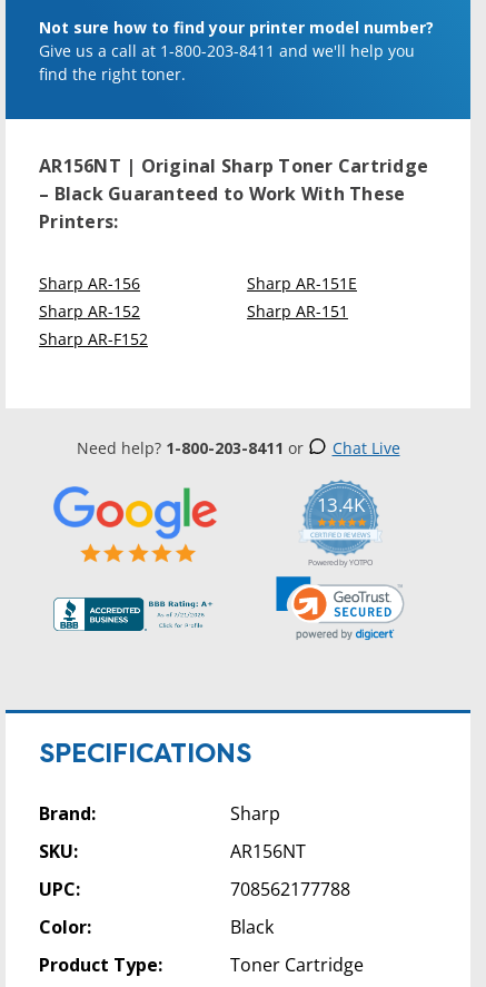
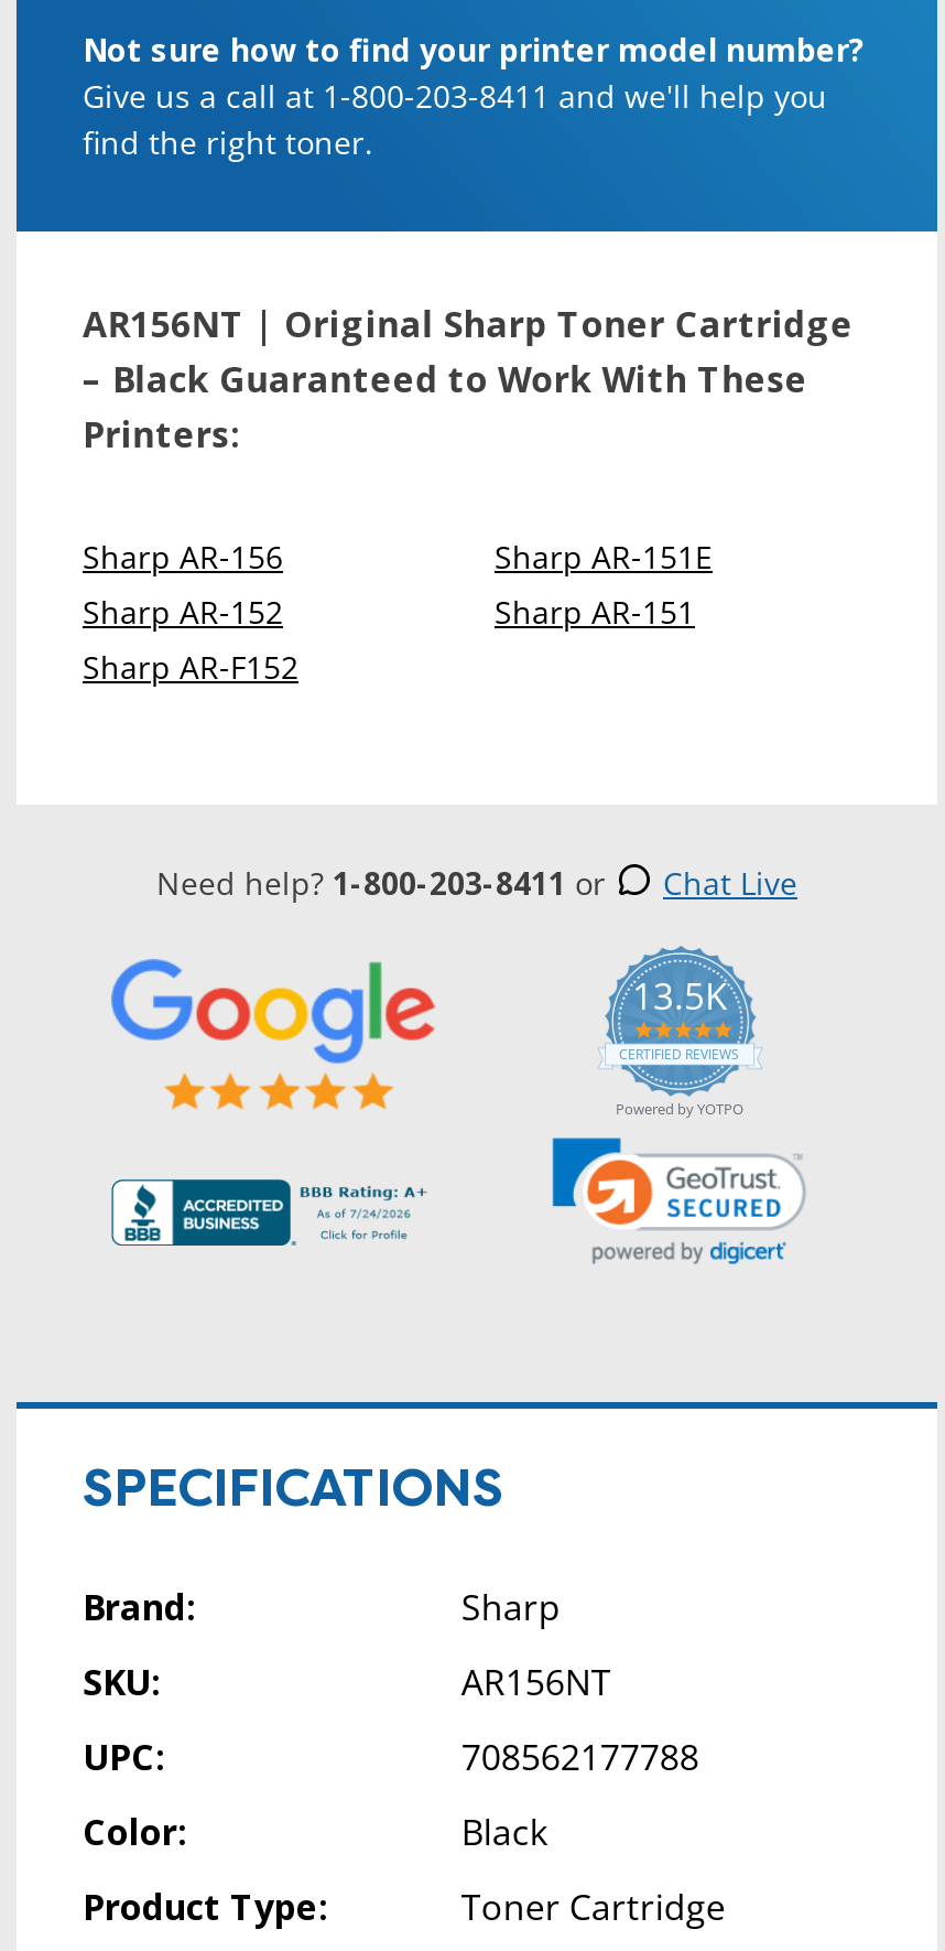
- 13.4K
+ 13.5K
